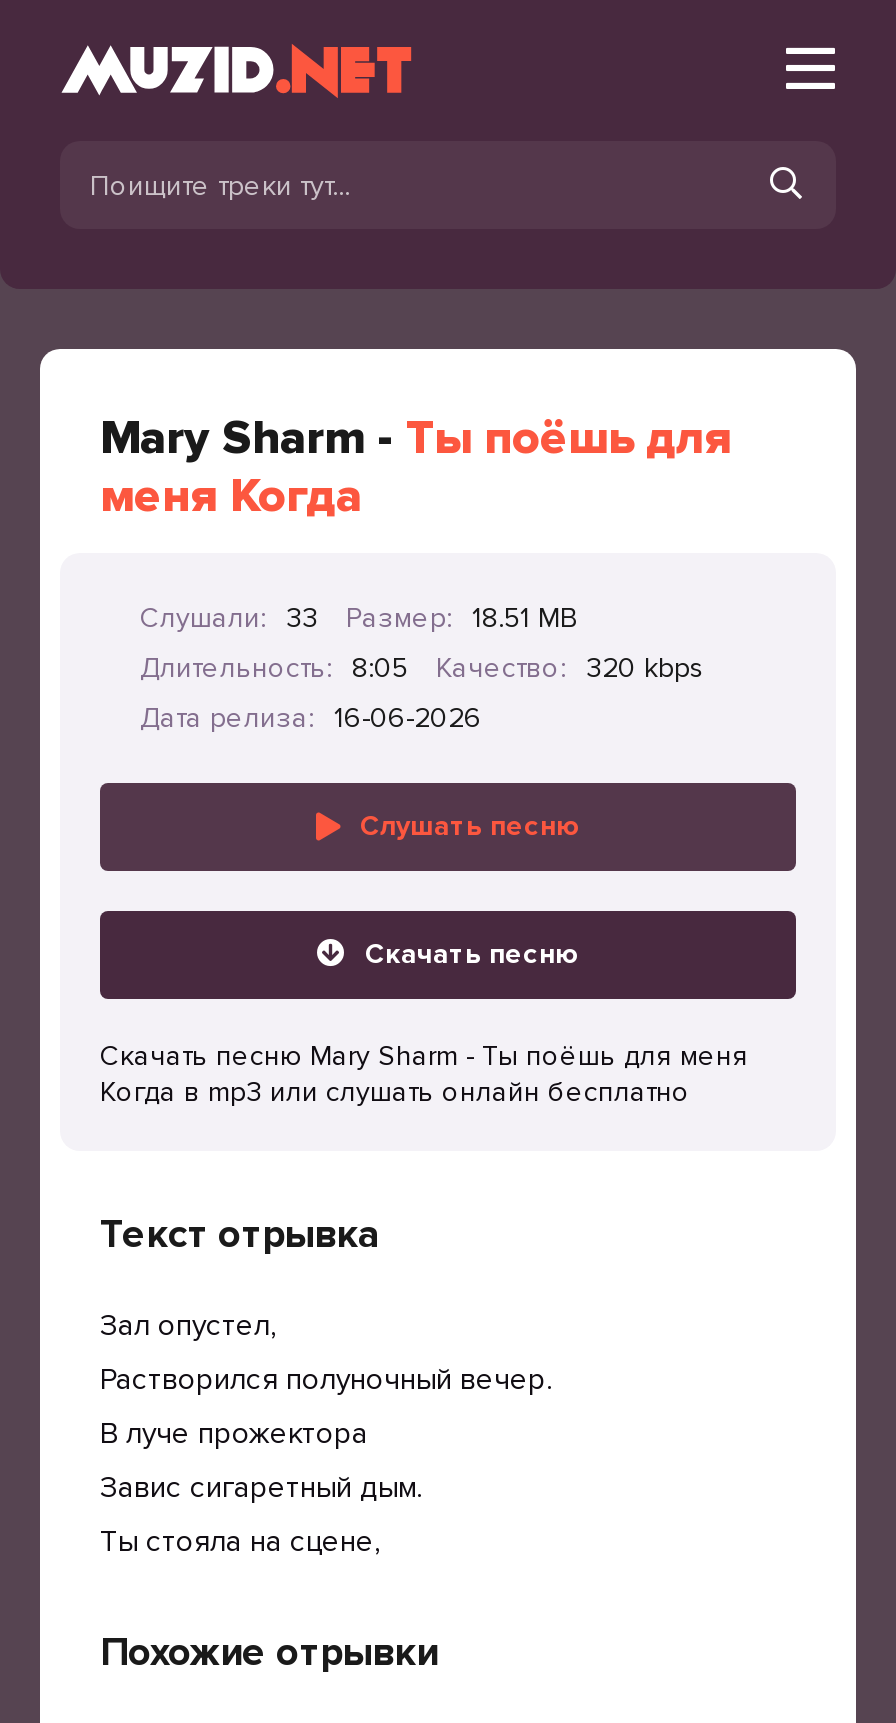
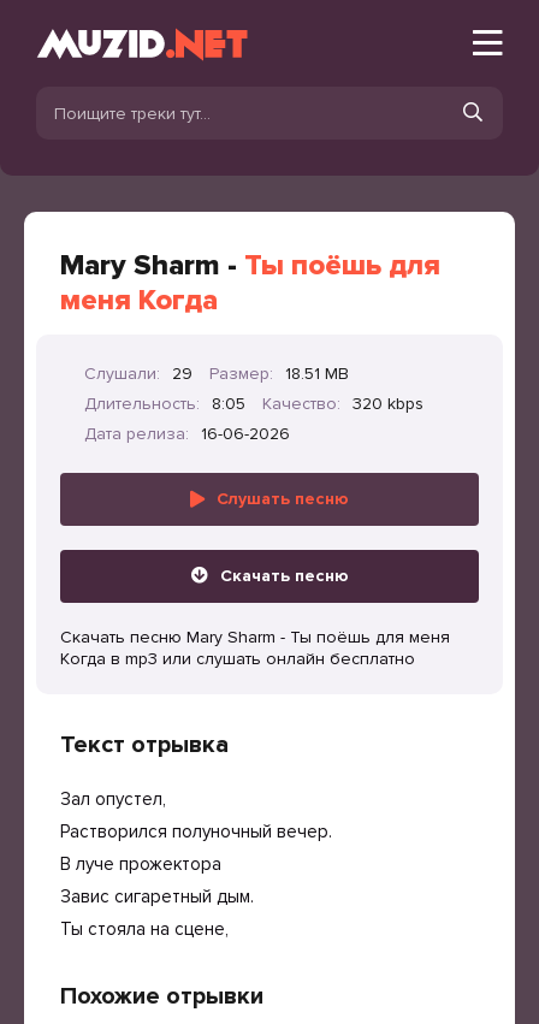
- Слушали: 33
+ Слушали: 29
